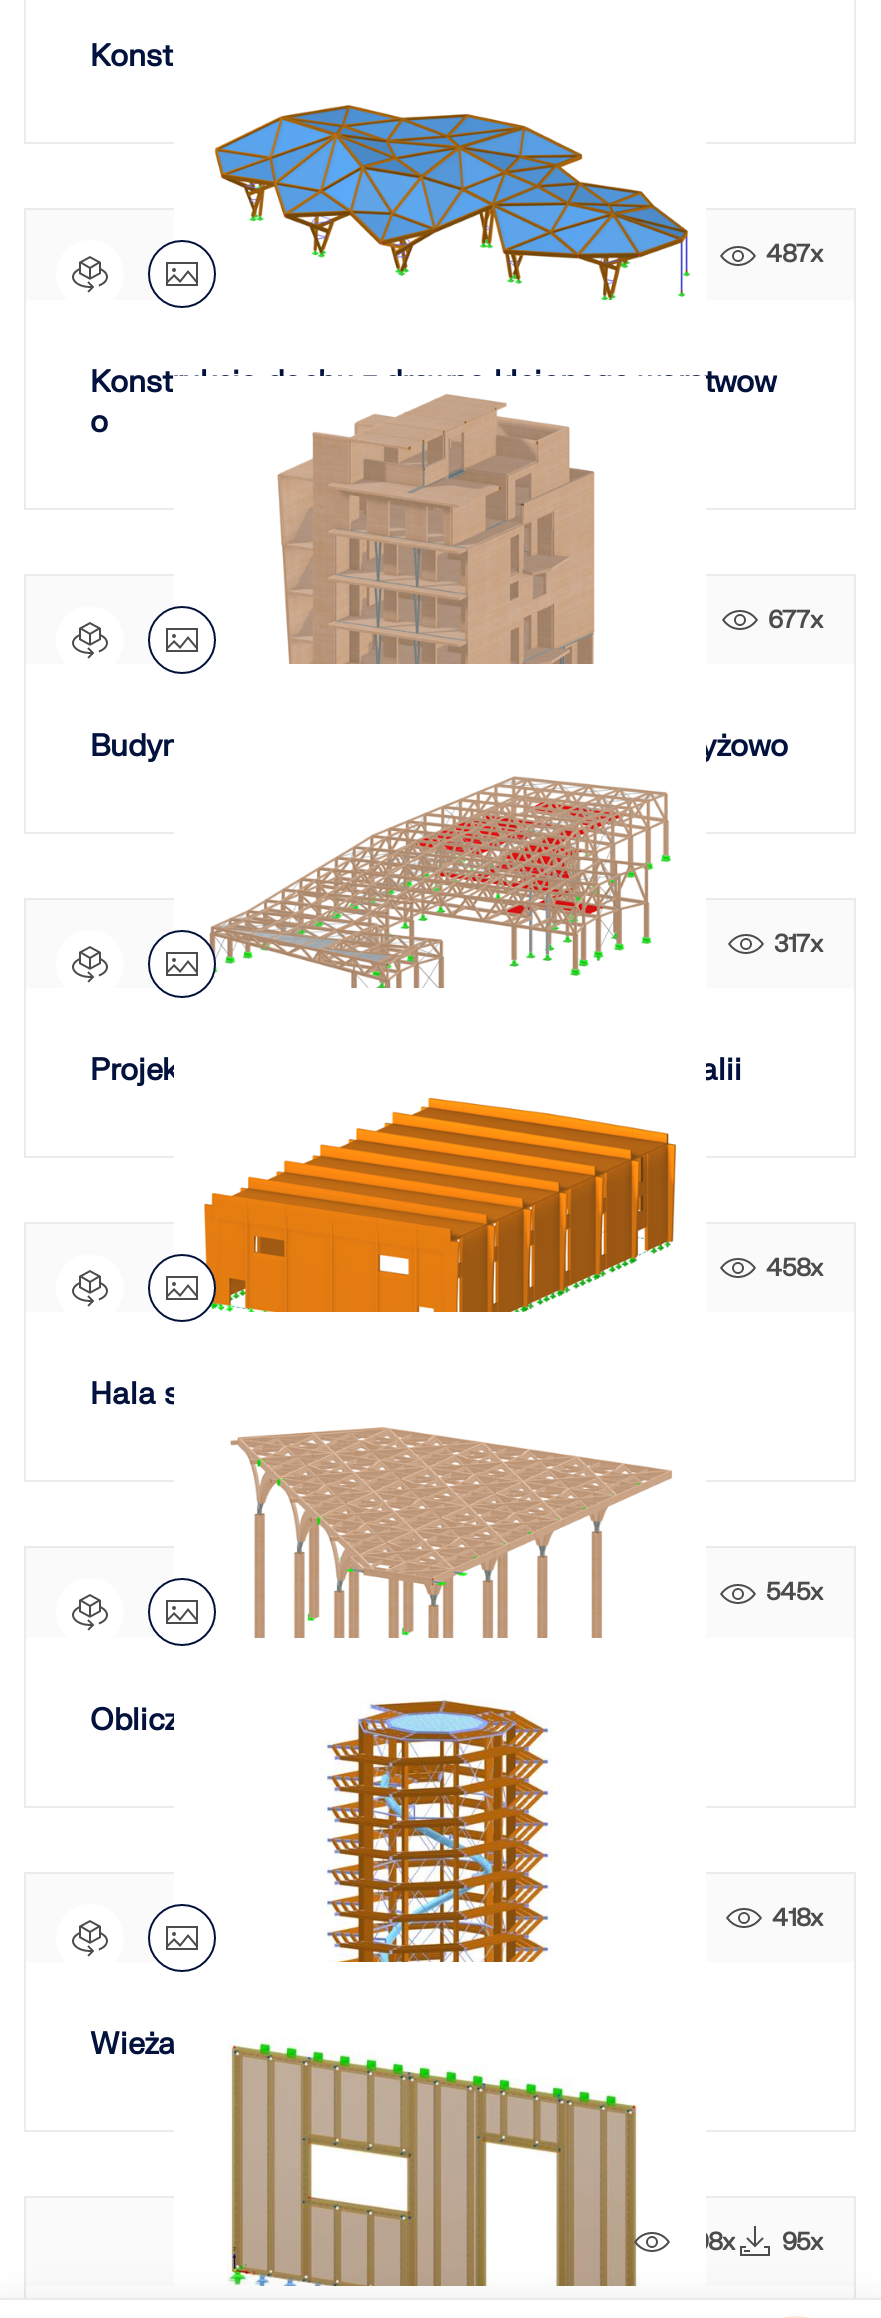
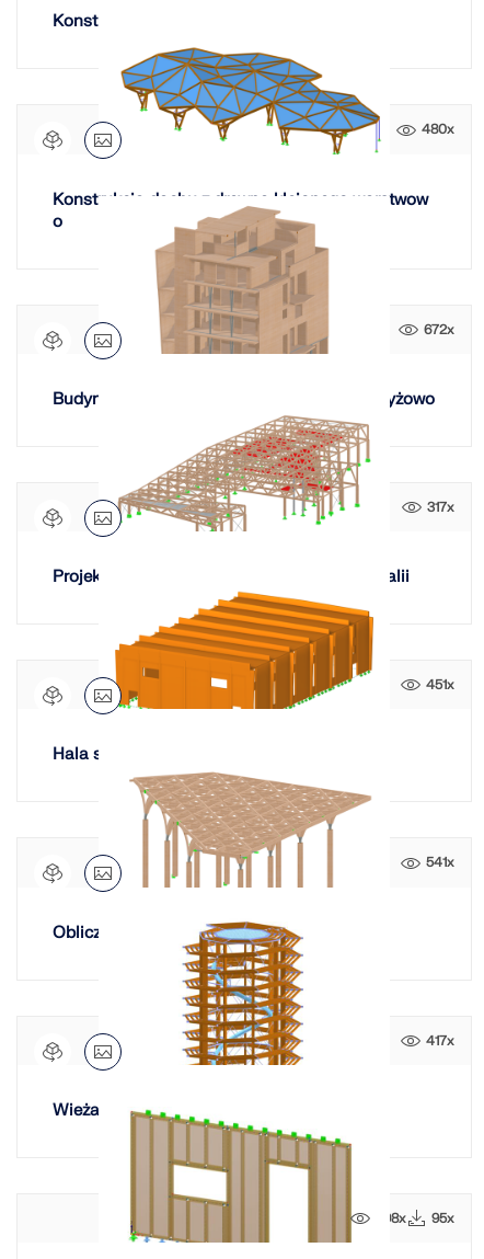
- 487x
+ 480x

- 677x
+ 672x

- 458x
+ 451x

- 545x
+ 541x

- 418x
+ 417x
